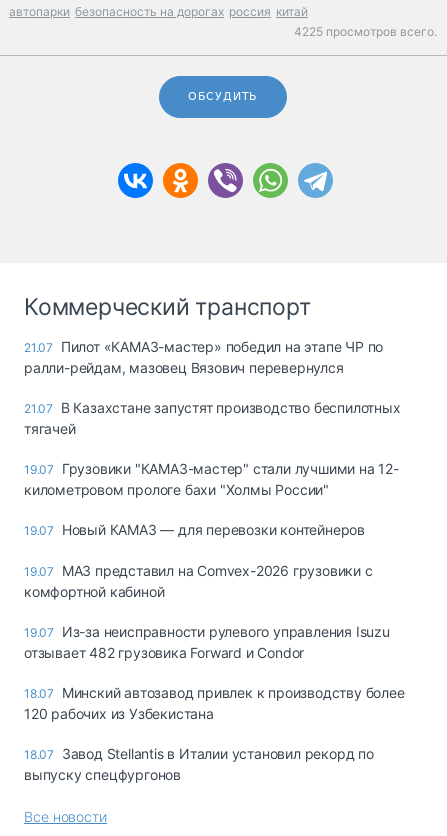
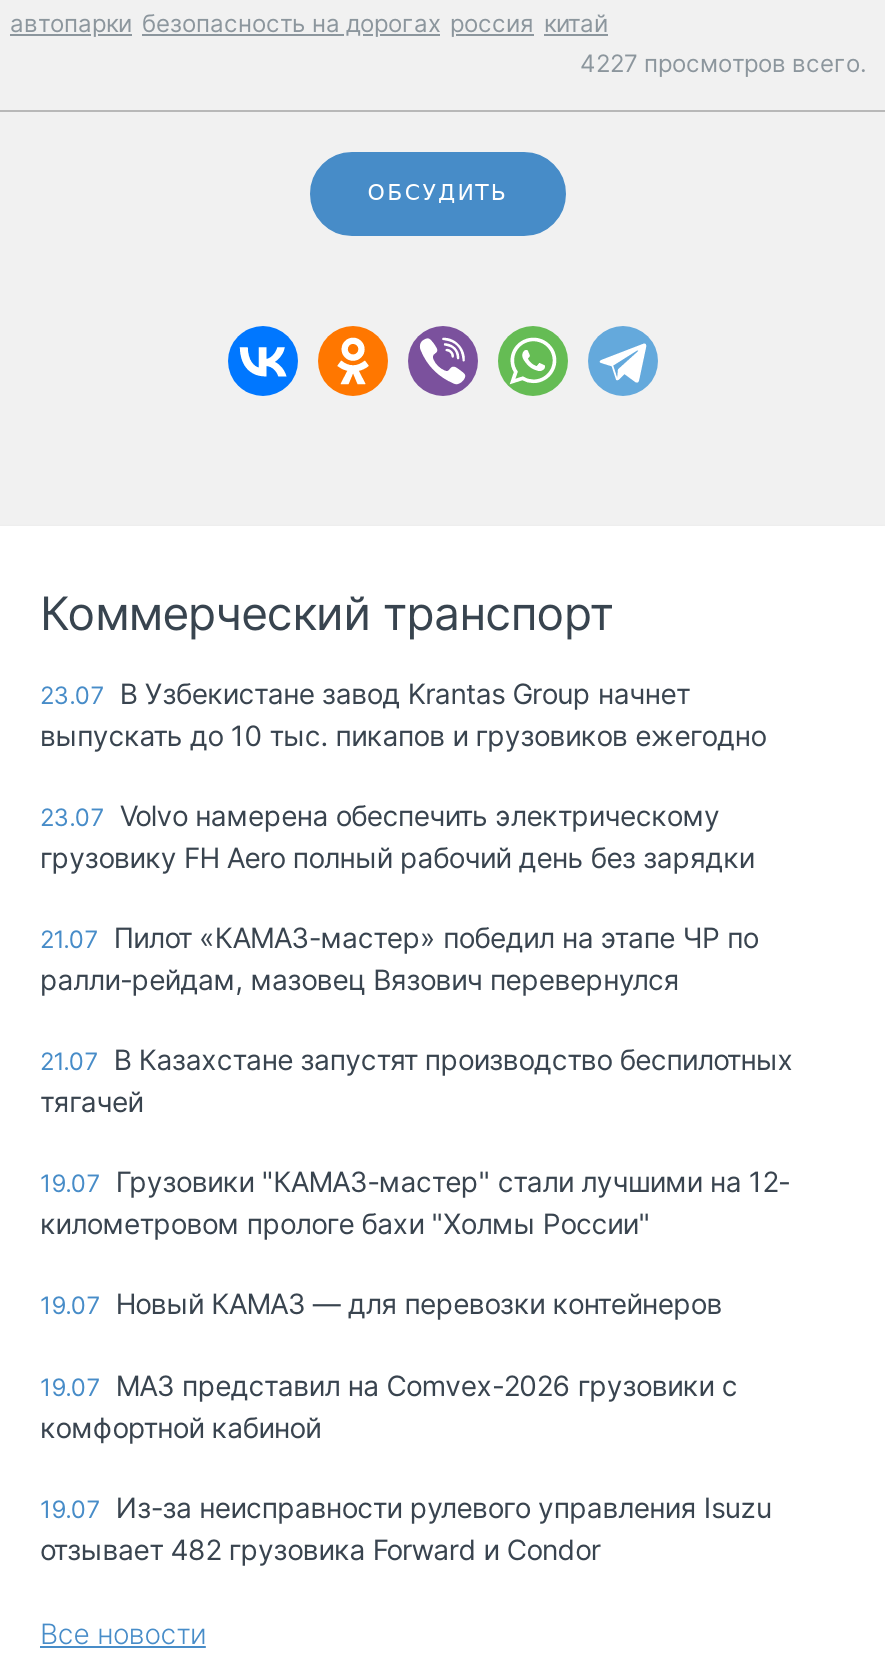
- 4225 просмотров всего.
+ 4227 просмотров всего.

+ 23.07 В Узбекистане завод Krantas Group начнет
+ выпускать до 10 тыс. пикапов и грузовиков ежегодно
+ 23.07 Volvo намерена обеспечить электрическому
+ грузовику FH Aero полный рабочий день без зарядки

moved down: 21.07 Пилот «КАМАЗ-мастер» победил на этапе ЧР по | ралли-рейдам, мазовец Вязович перевернулся | 21.07 В Казахстане запустят производство беспилотных | ... | 19.07 Из-за неисправности рулевого управления Isuzu | отзывает 482 грузовика Forward и Condor

- 18.07 Минский автозавод привлек к производству более
- 120 рабочих из Узбекистана
- 18.07 Завод Stellantis в Италии установил рекорд по
- выпуску спецфургонов
